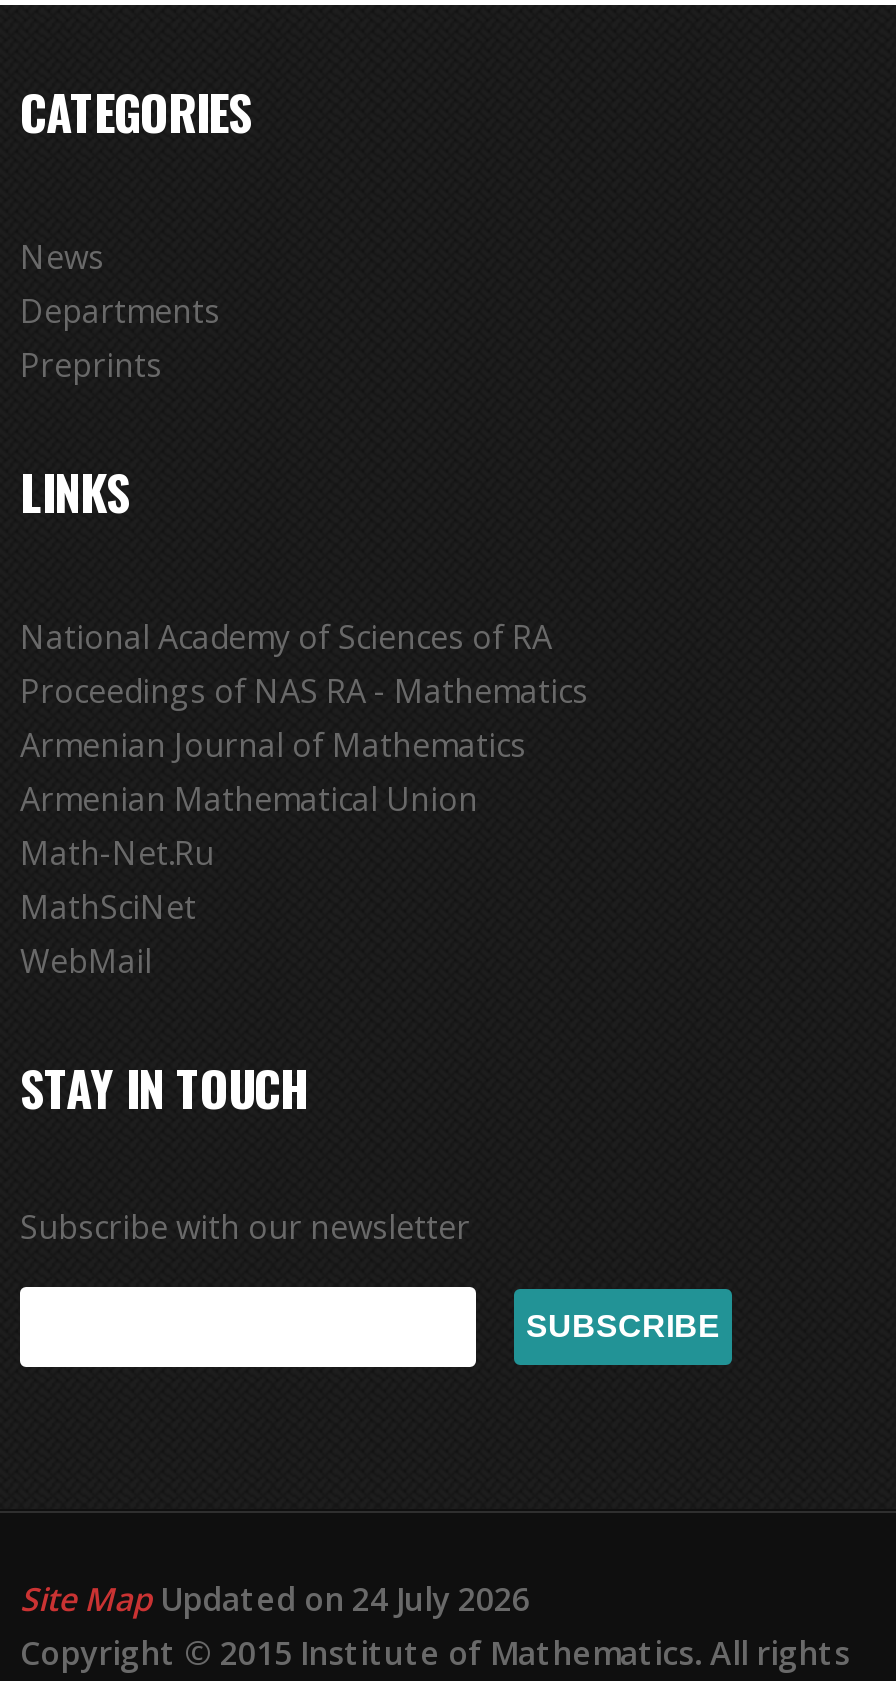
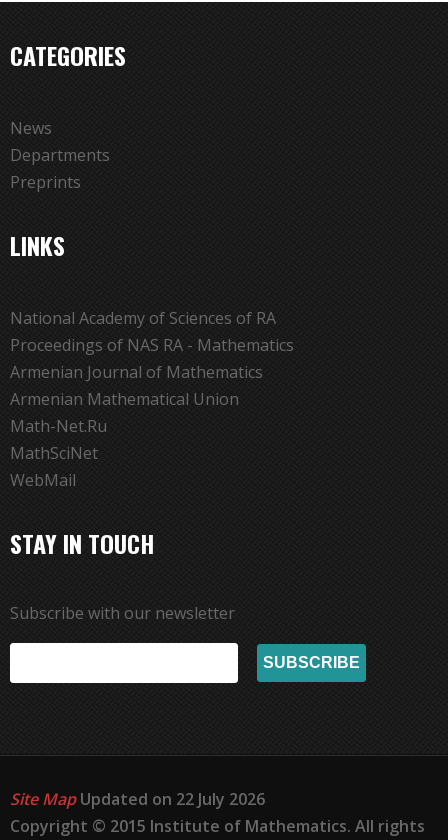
- Site Map Updated on 24 July 2026
+ Site Map Updated on 22 July 2026
